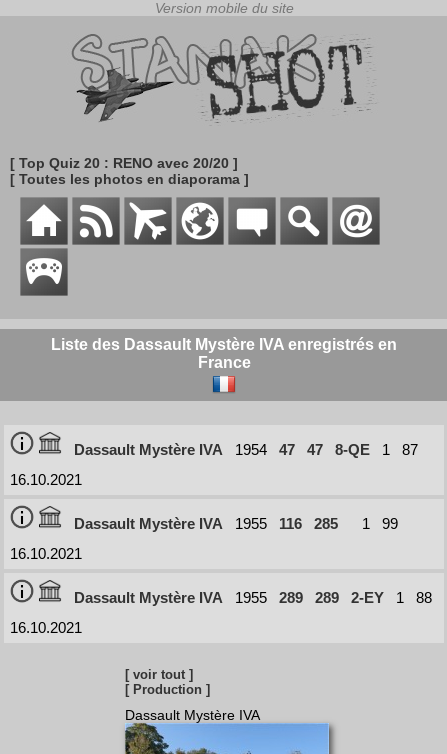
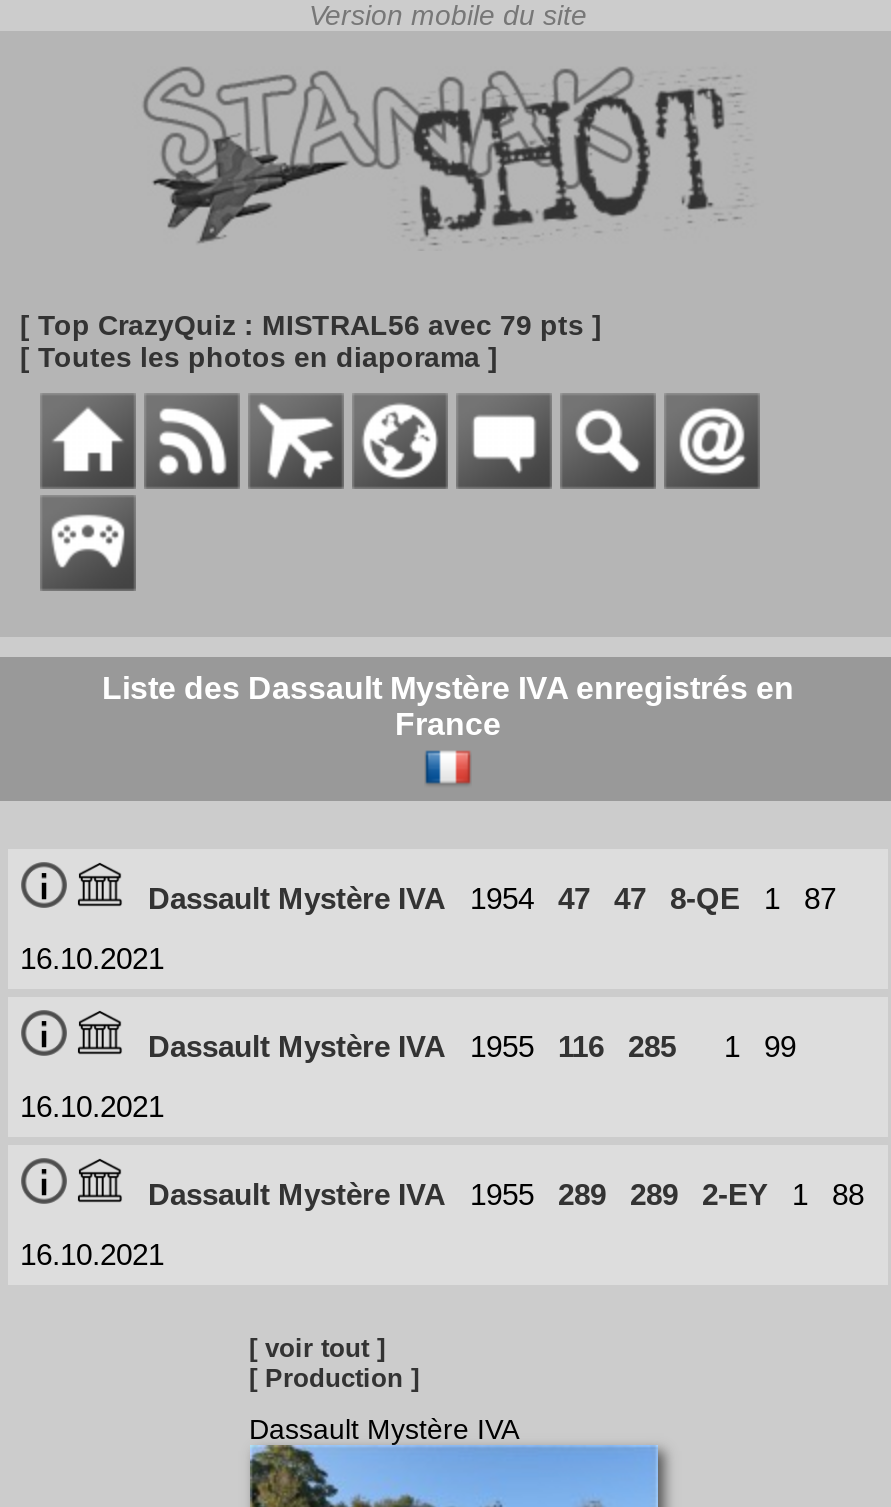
- [ Top Quiz 20 : RENO avec 20/20 ]
+ [ Top CrazyQuiz : MISTRAL56 avec 79 pts ]
